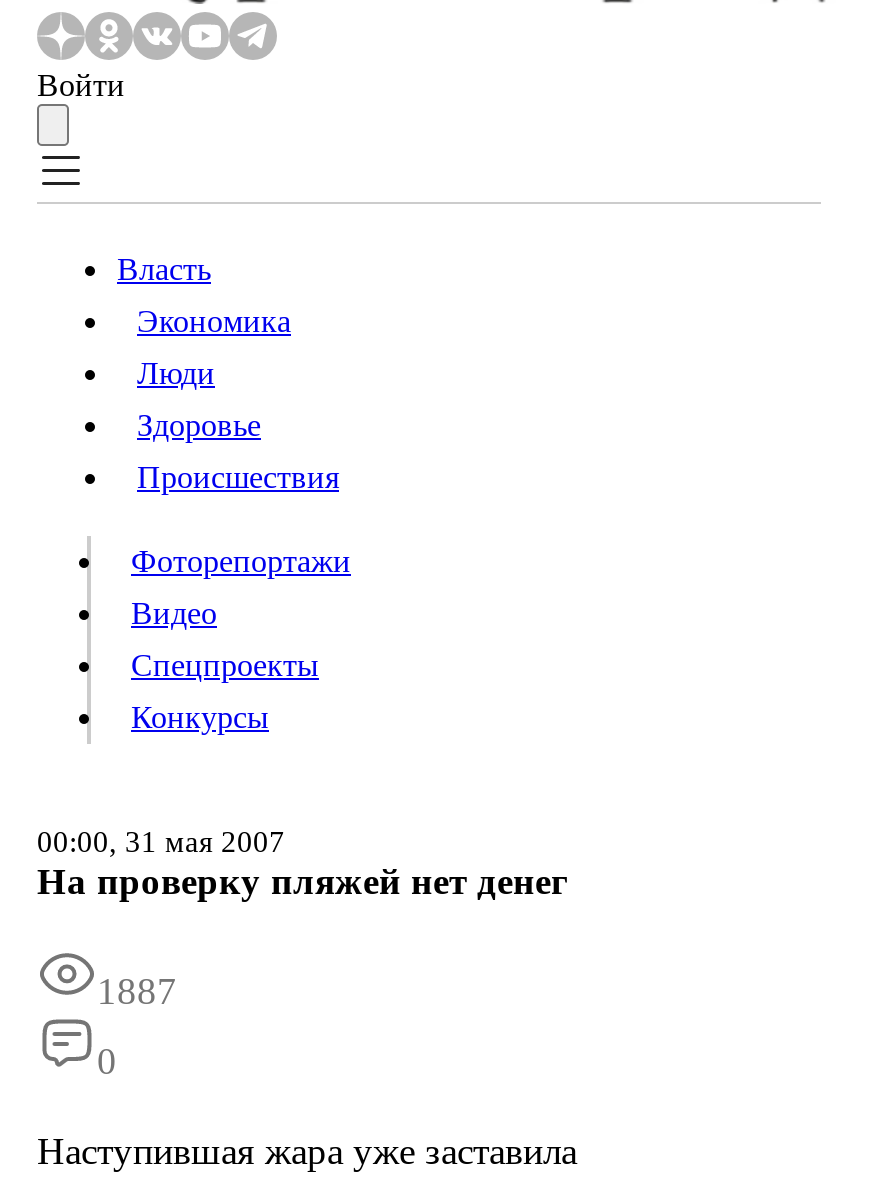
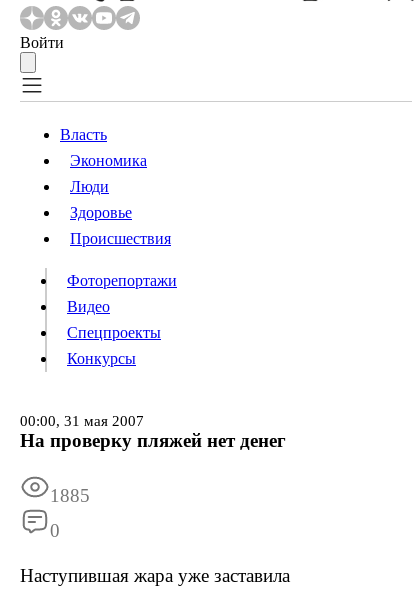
- 1887
+ 1885
